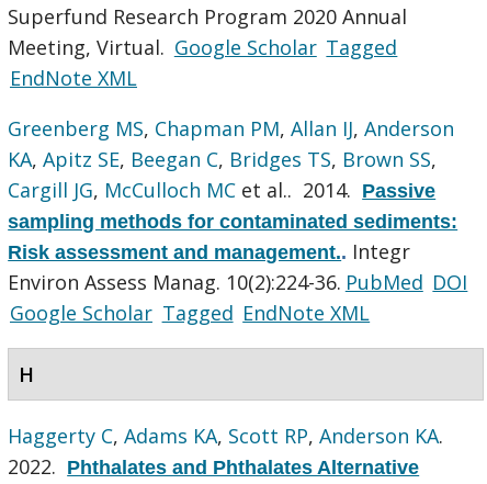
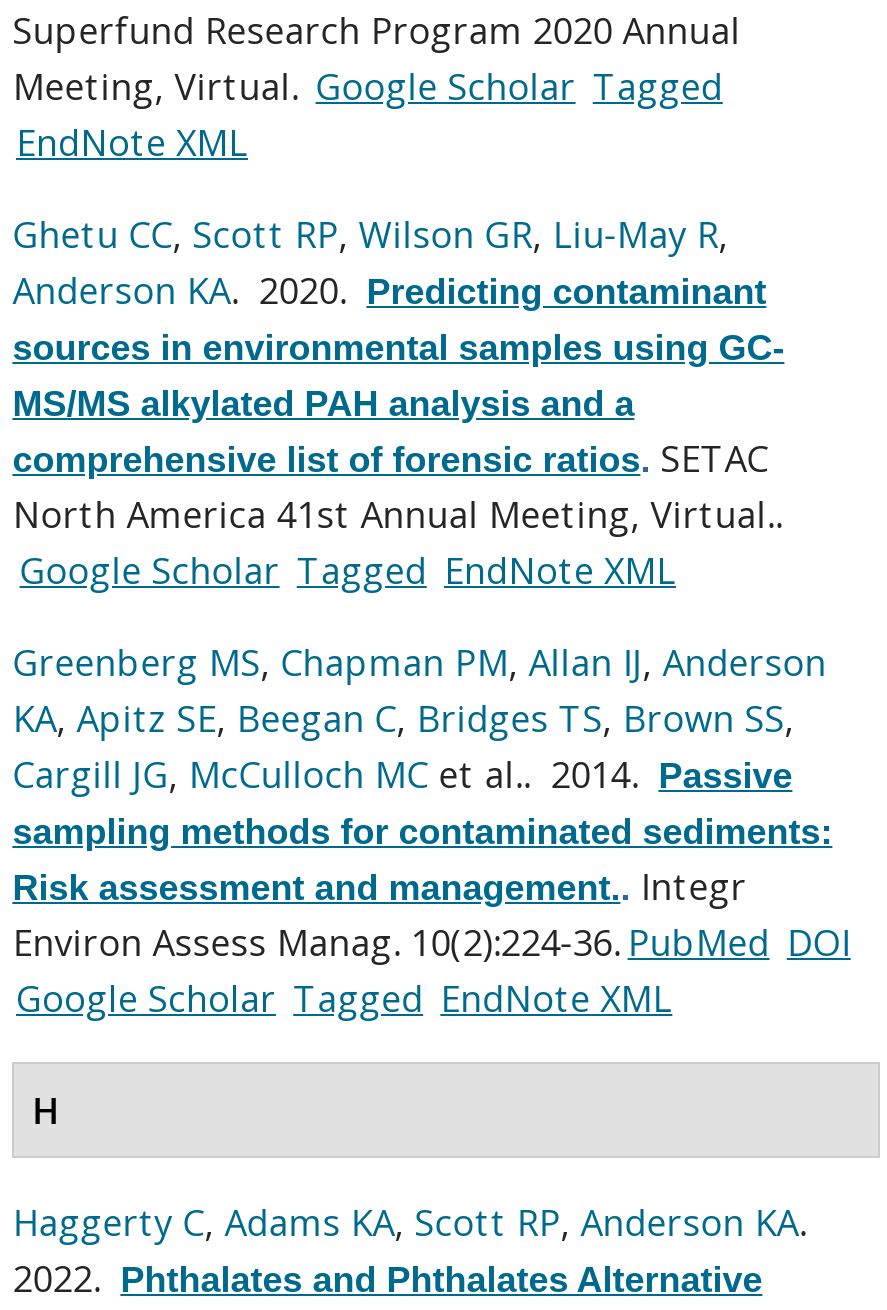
+ Ghetu CC, Scott RP, Wilson GR, Liu-May R,
+ Anderson KA. 2020. Predicting contaminant
+ sources in environmental samples using GC-
+ MS/MS alkylated PAH analysis and a
+ comprehensive list of forensic ratios. SETAC
+ North America 41st Annual Meeting, Virtual..
+ Google Scholar Tagged EndNote XML
